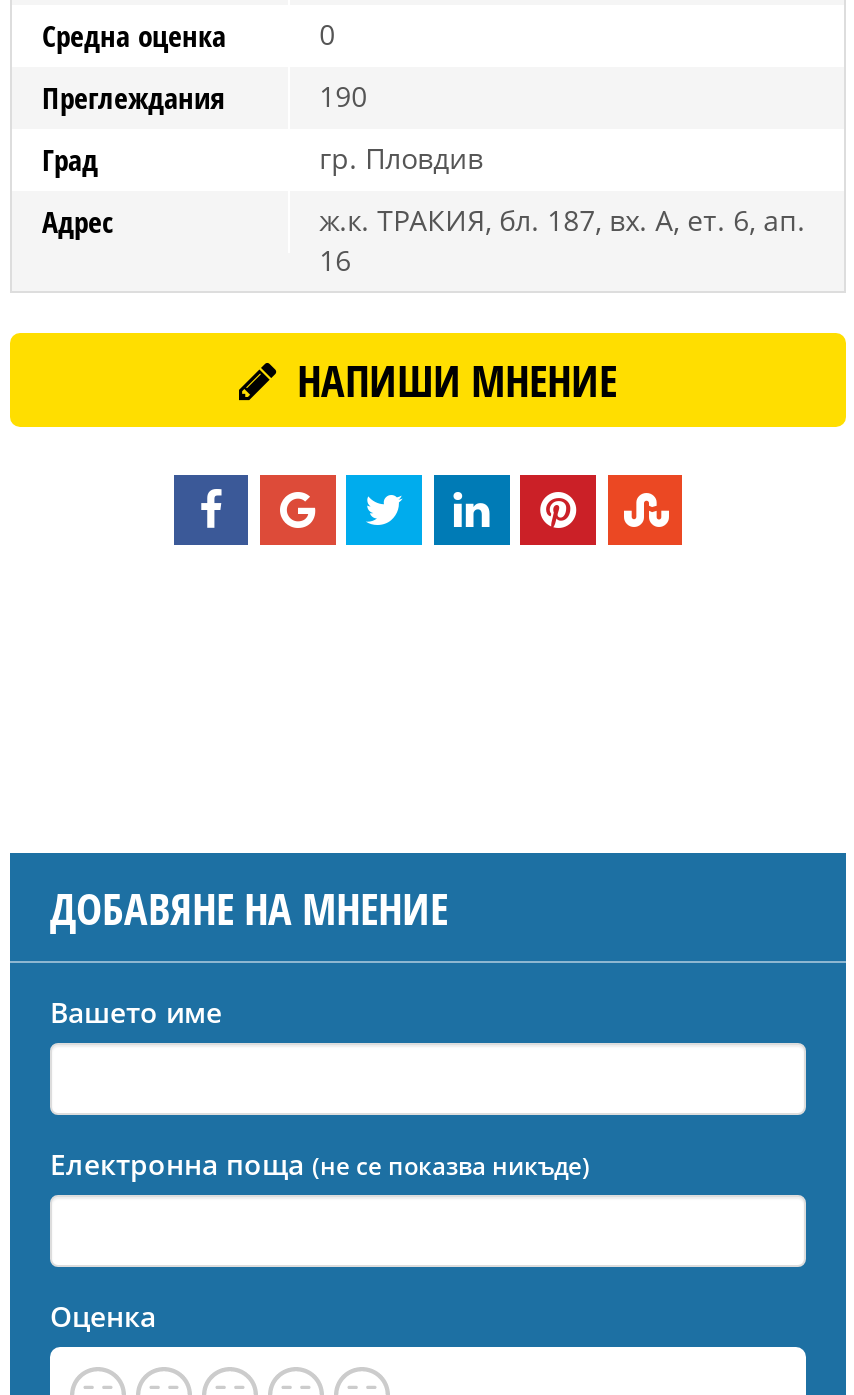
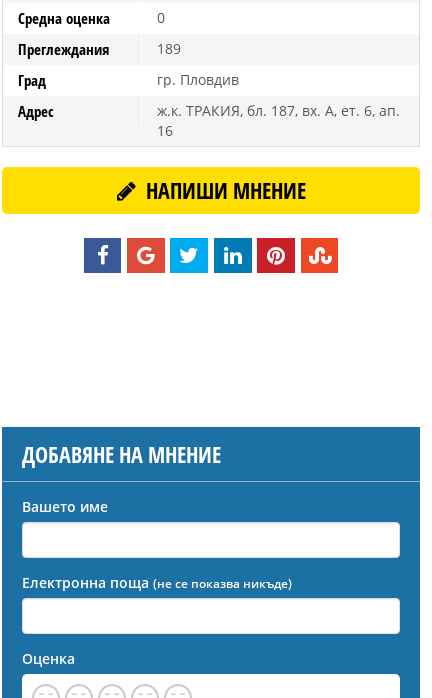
- 190
+ 189
